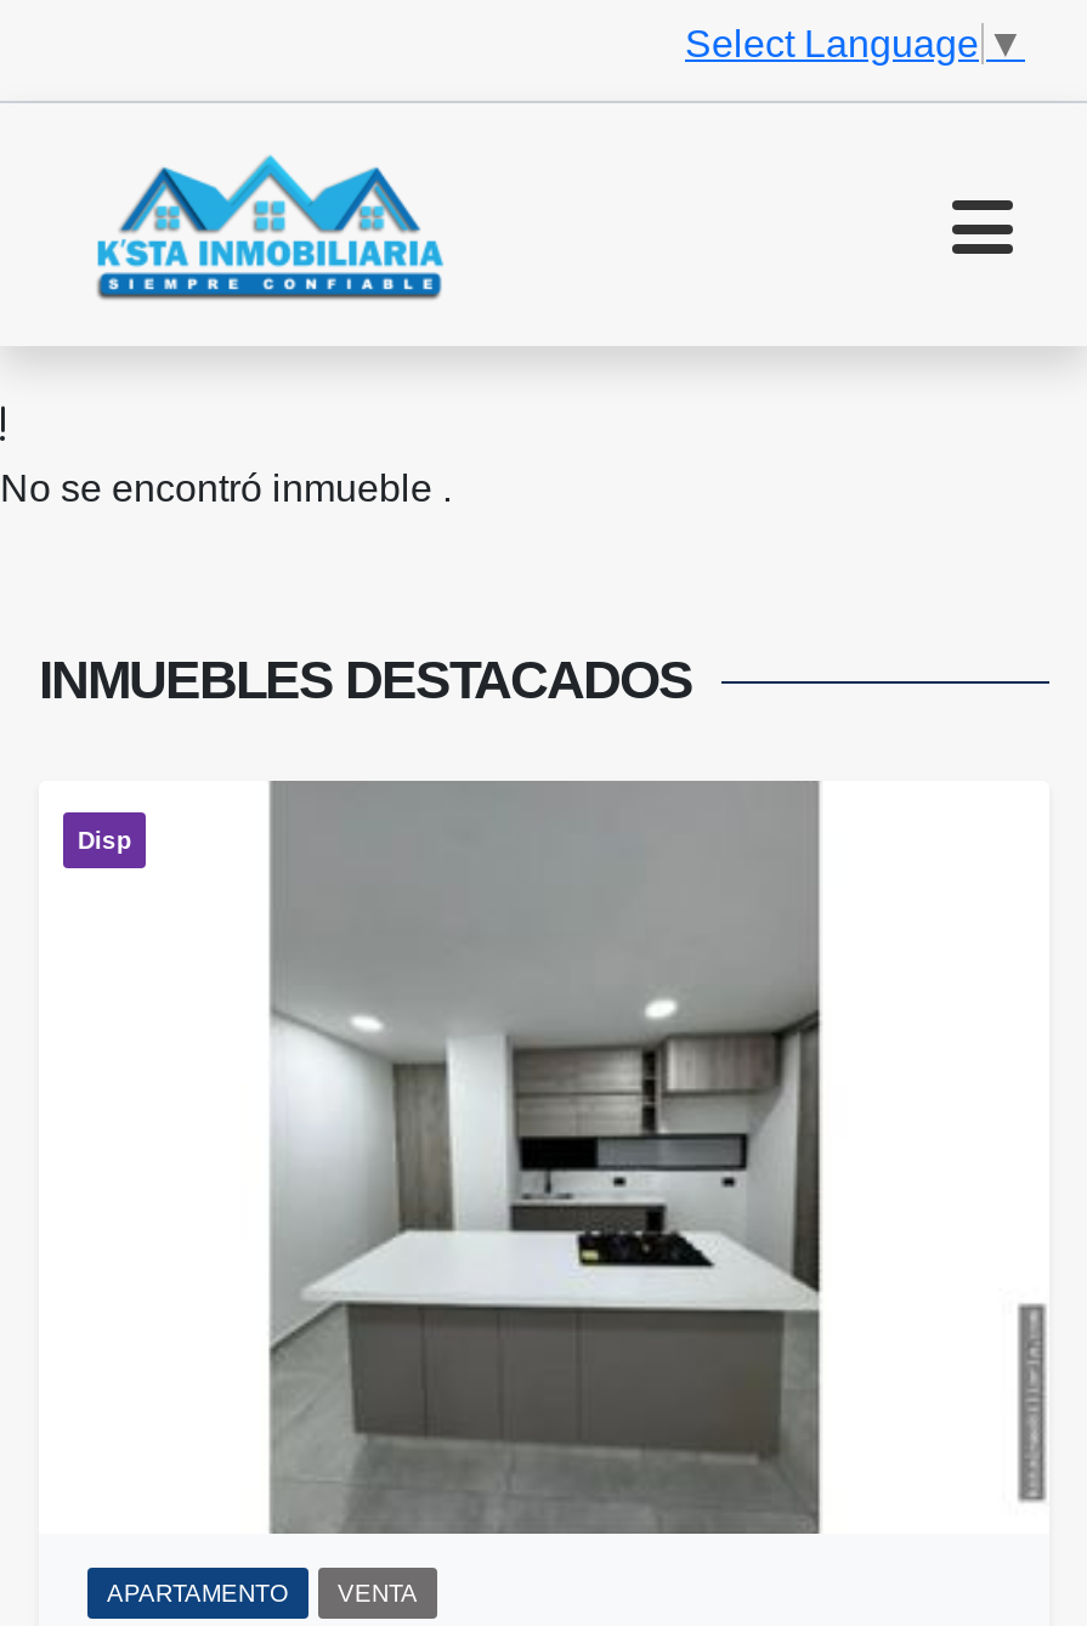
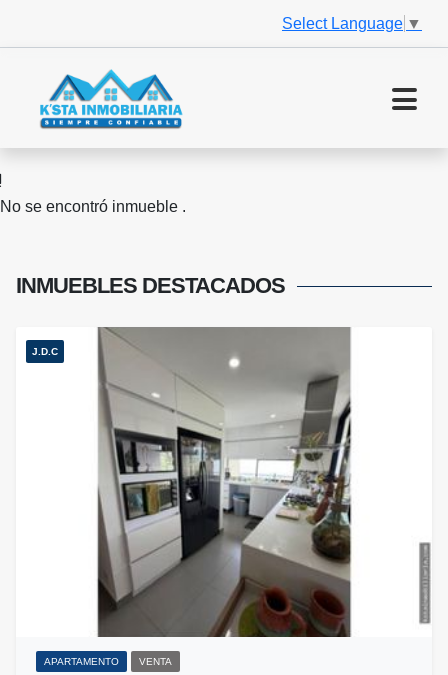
- [image]
+ [image]

- Disp
+ J.D.C
